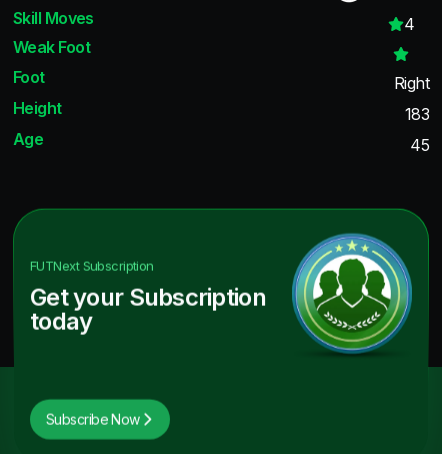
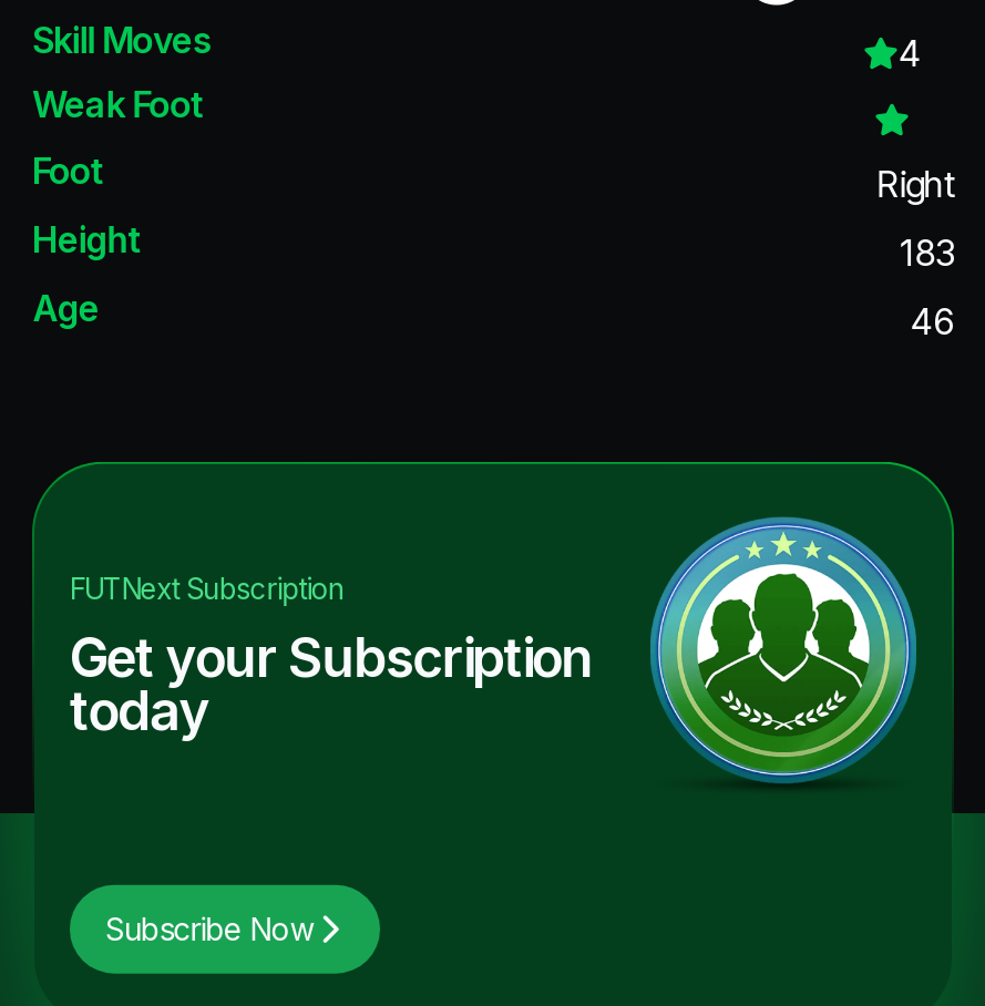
- 45
+ 46
